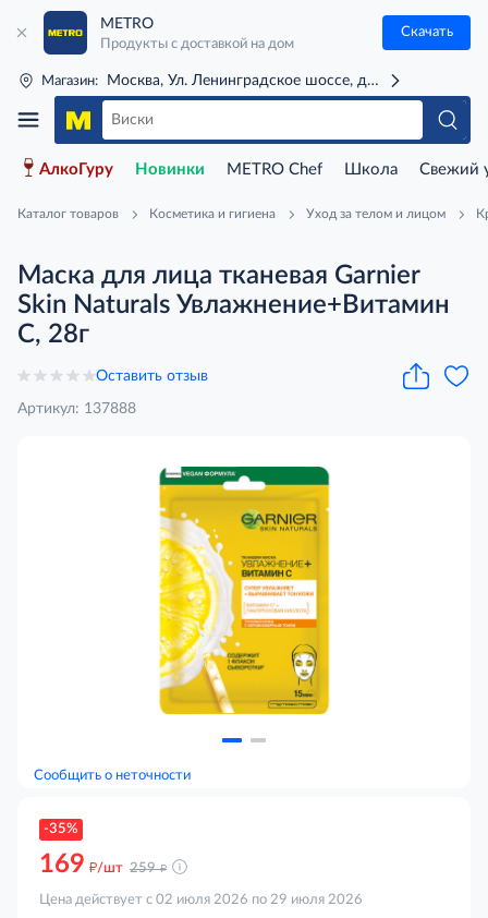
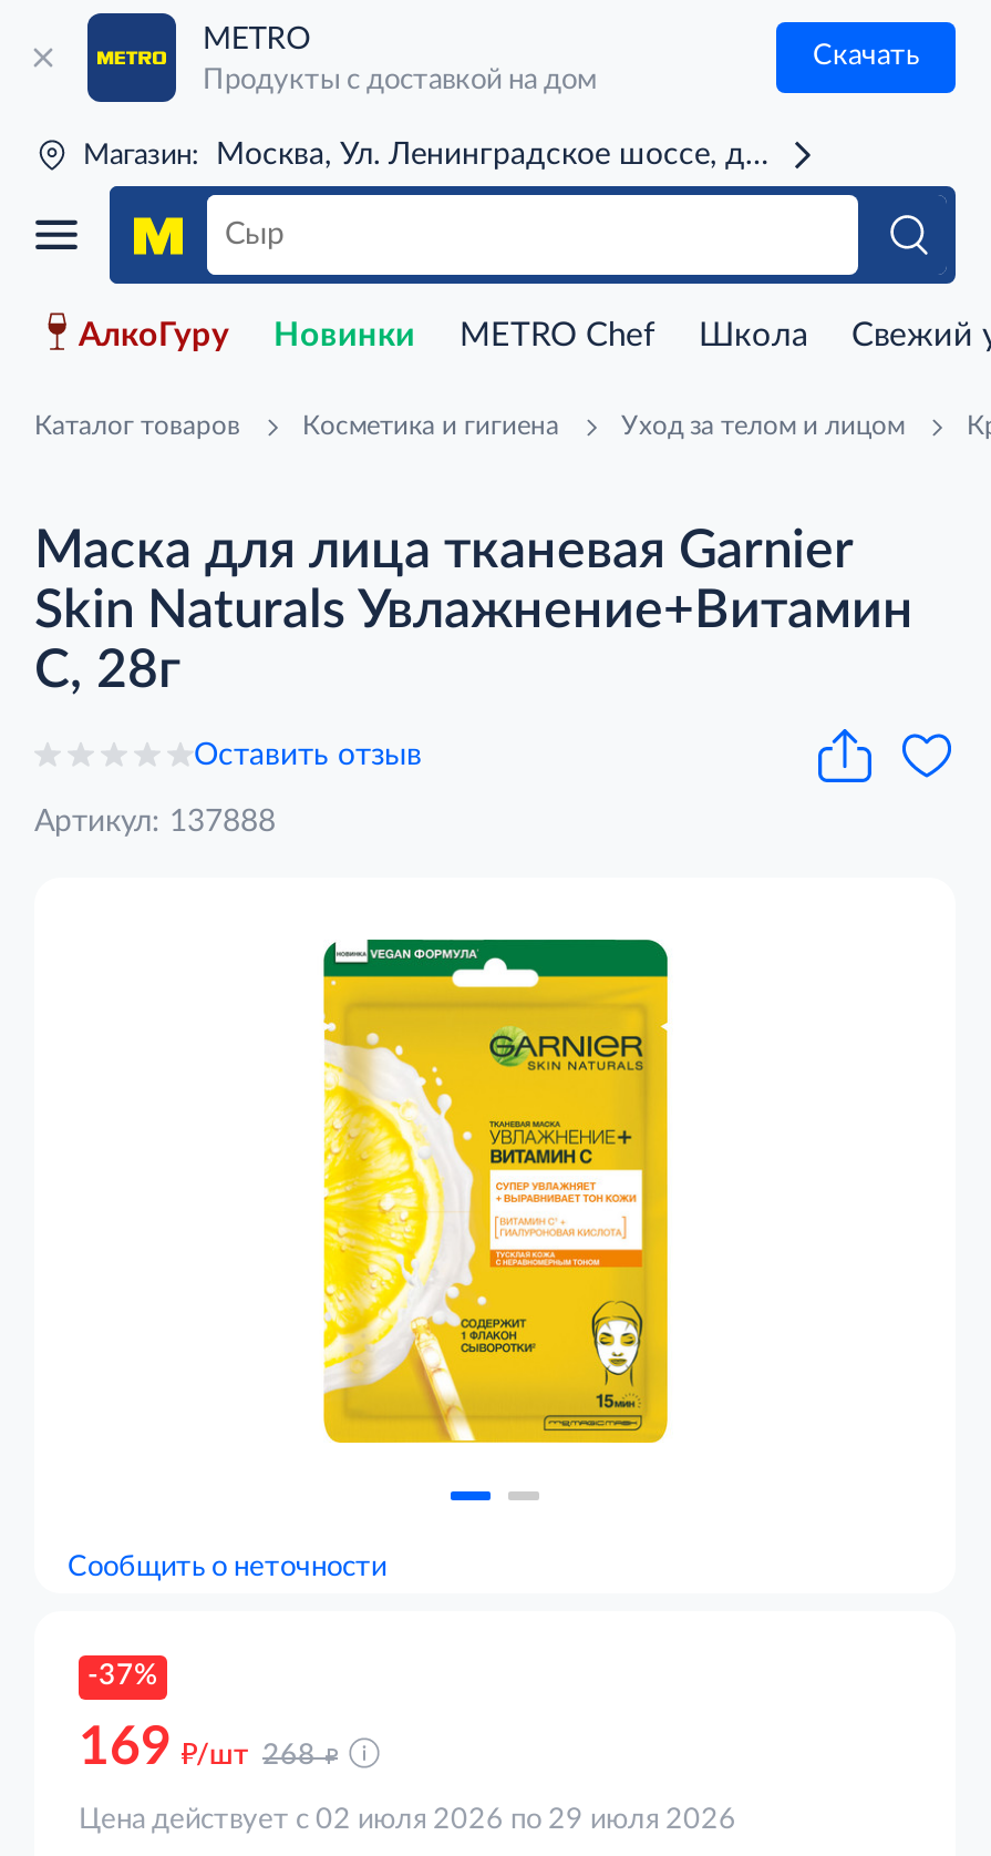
- -35%
+ -37%

- 169 д/шт 259 д
+ 169 д/шт 268 д
